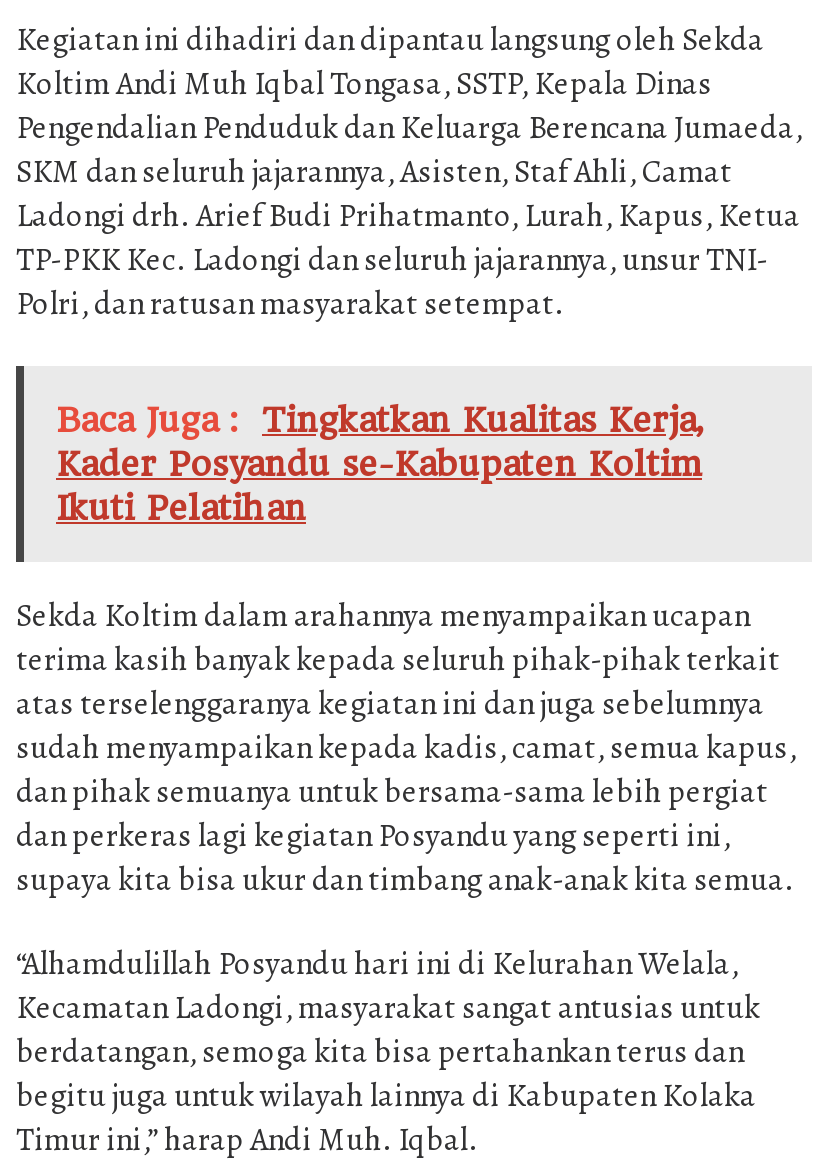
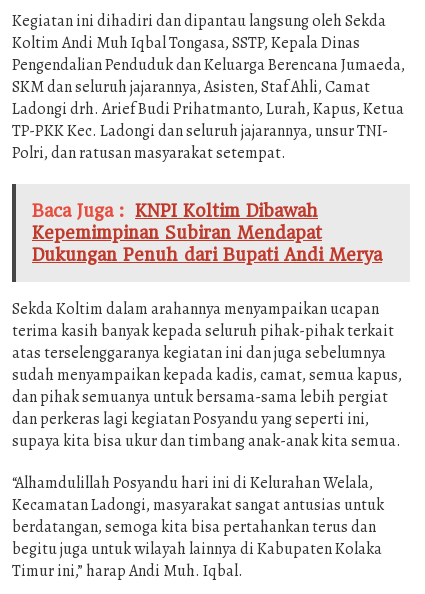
- Baca Juga : Tingkatkan Kualitas Kerja,
- Kader Posyandu se-Kabupaten Koltim
- Ikuti Pelatihan
+ Baca Juga : KNPI Koltim Dibawah
+ Kepemimpinan Subiran Mendapat
+ Dukungan Penuh dari Bupati Andi Merya
